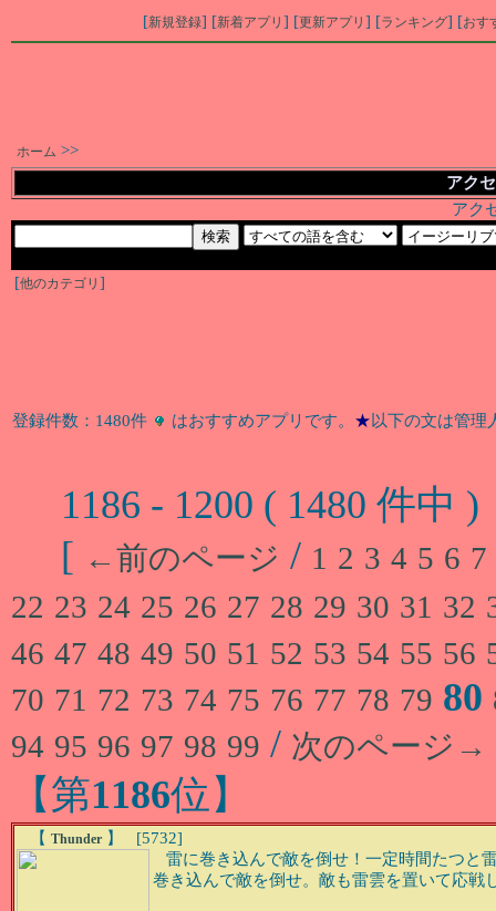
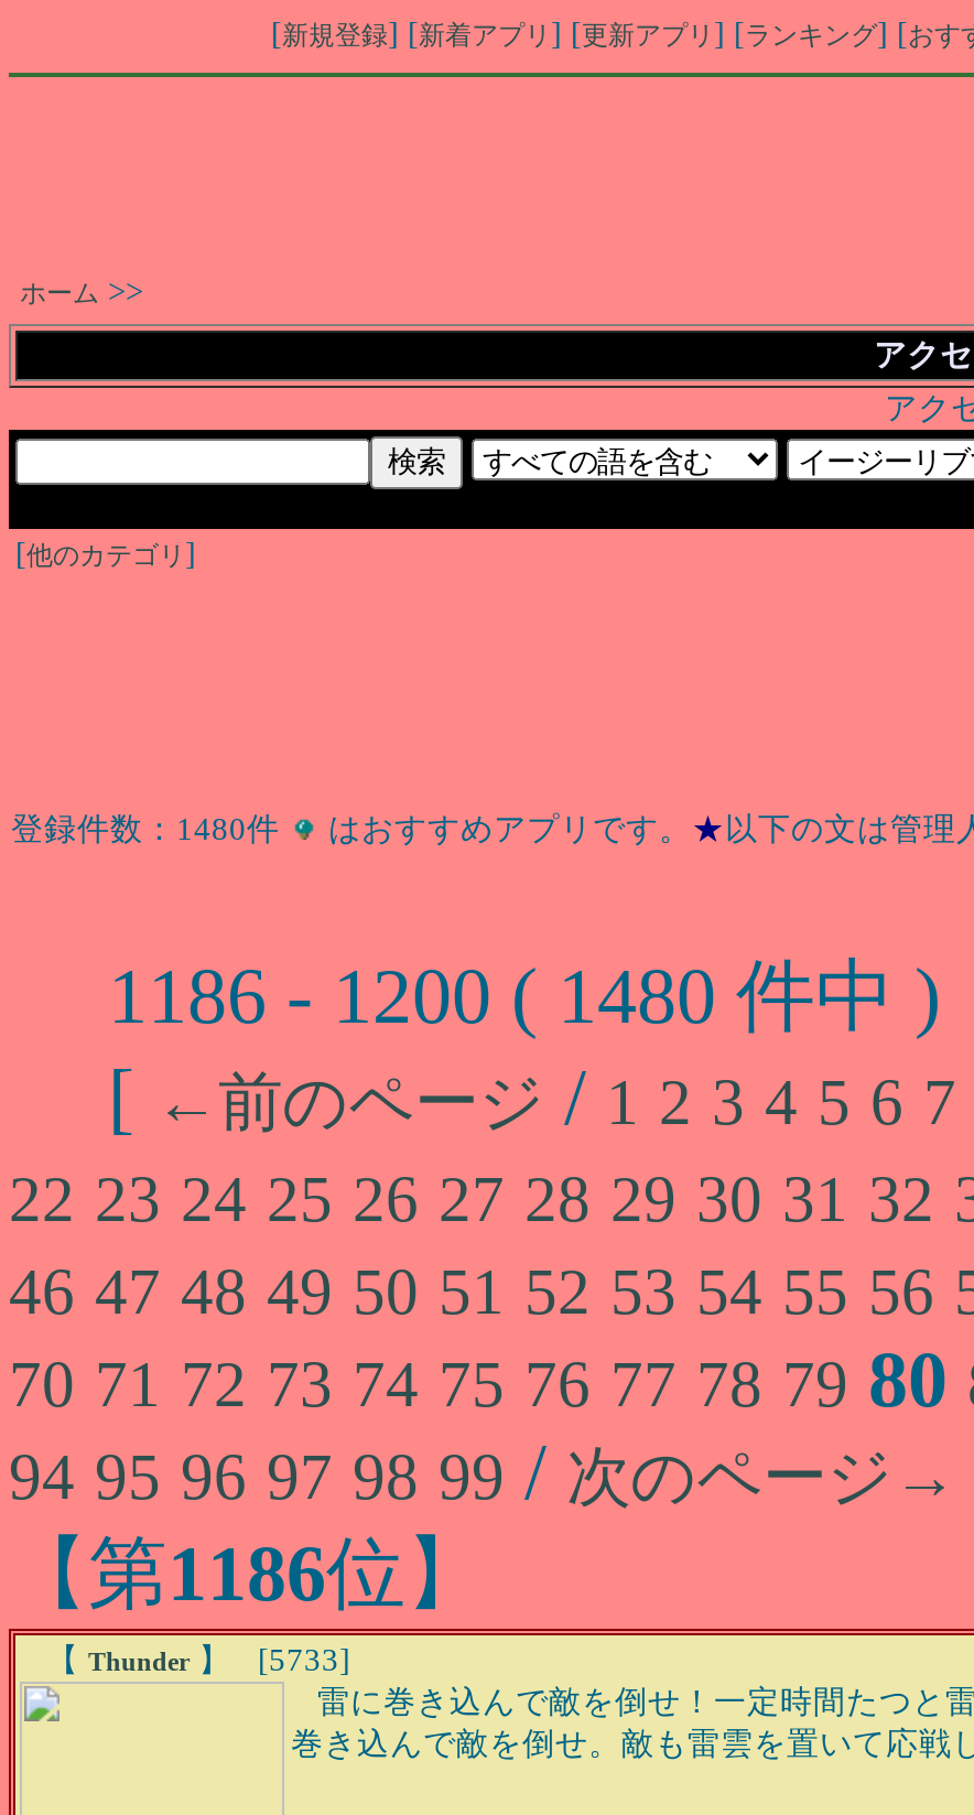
- 【Thunder】 [5732]
+ 【Thunder】 [5733]
